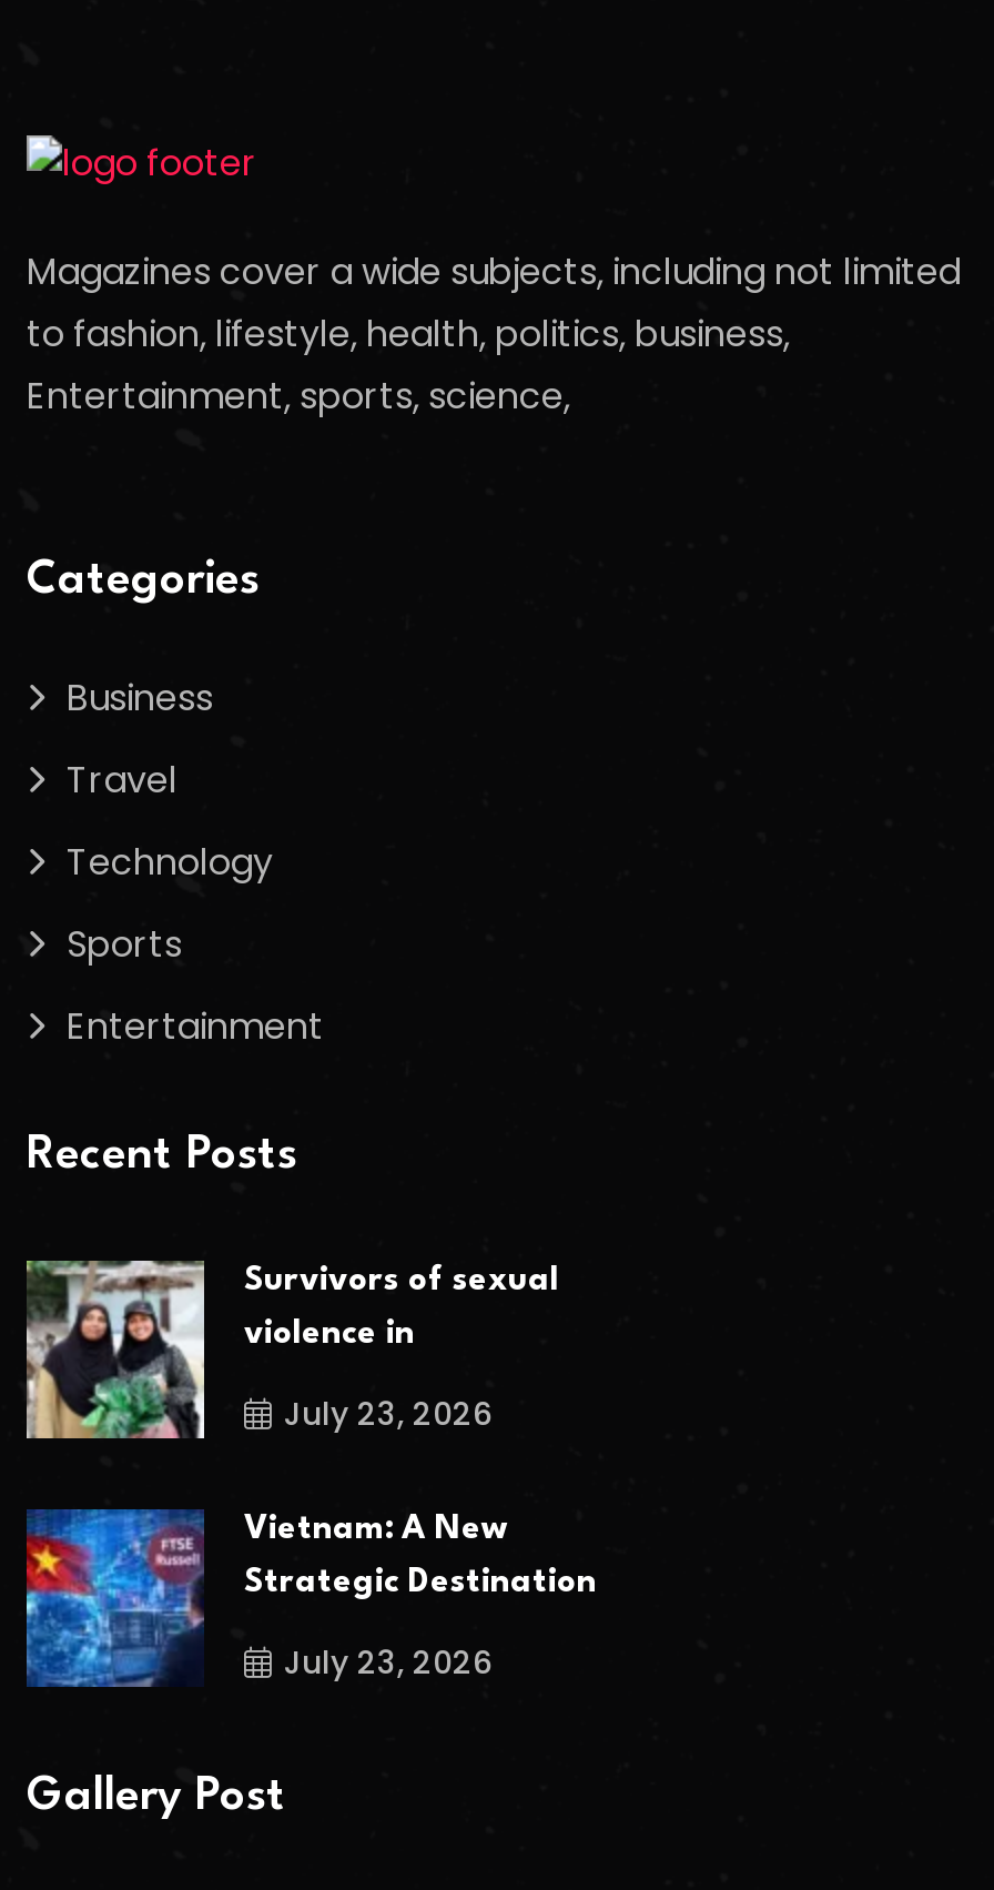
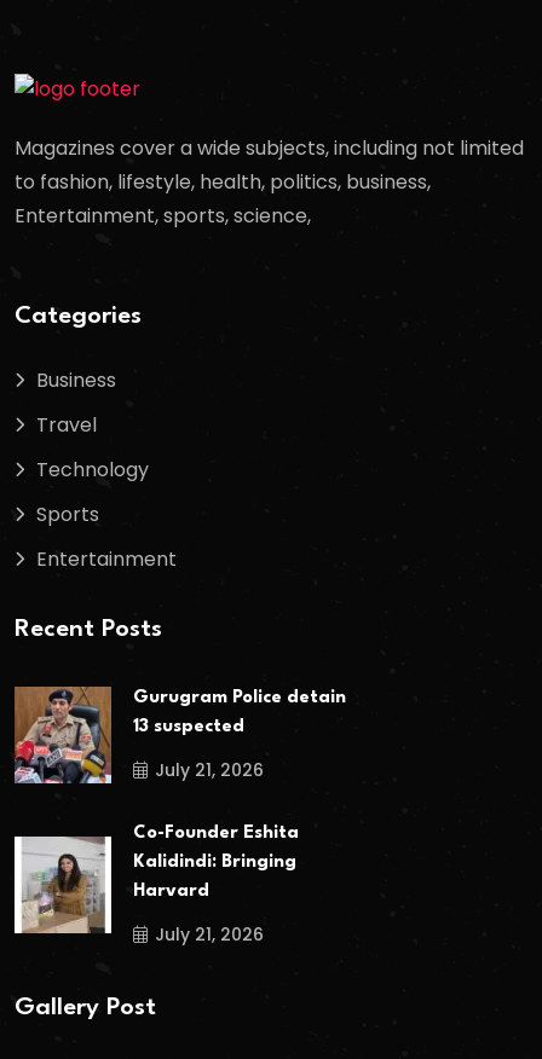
- [image]
- Survivors of sexual
- violence in
- July 23, 2026
- Vietnam: A New
- Strategic Destination
- July 23, 2026
+ [image]
+ Gurugram Police detain
+ 13 suspected
+ July 21, 2026
+ Co-Founder Eshita
+ Kalidindi: Bringing
+ Harvard
+ July 21, 2026

- [image]
+ [image]
